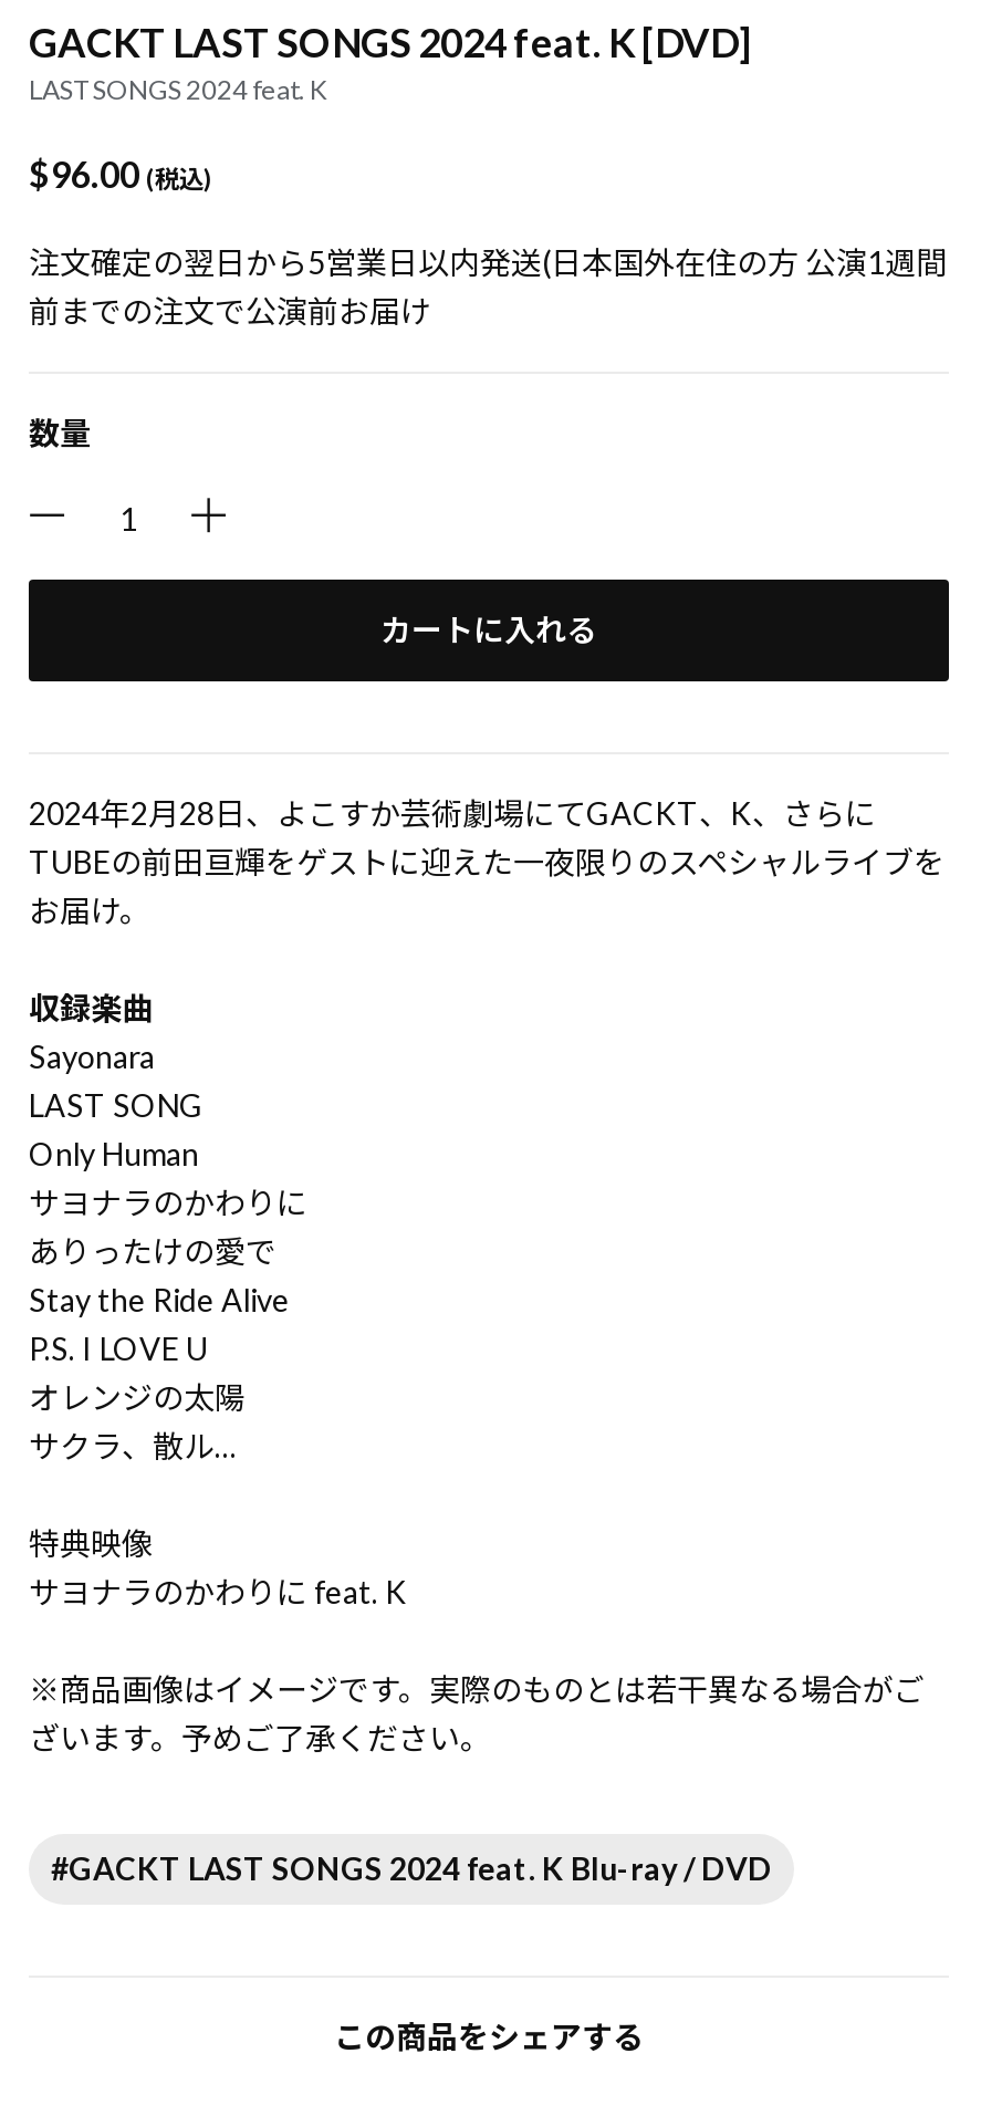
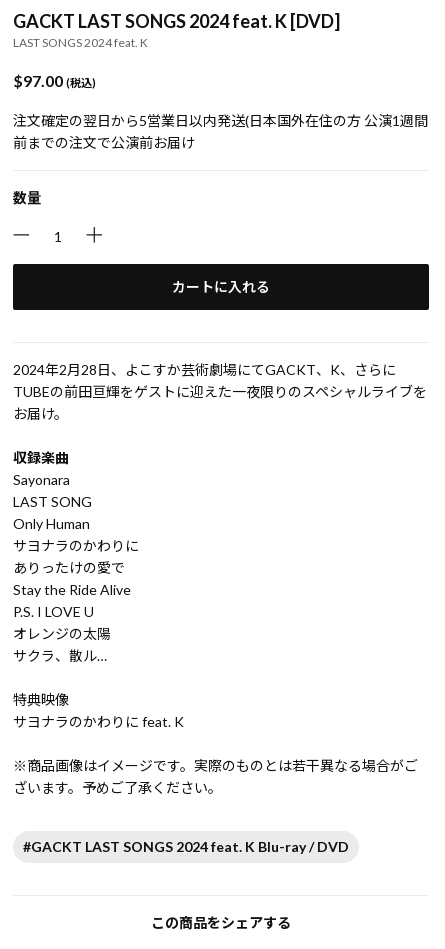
- $‌96.00 (税込)
+ $‌97.00 (税込)
